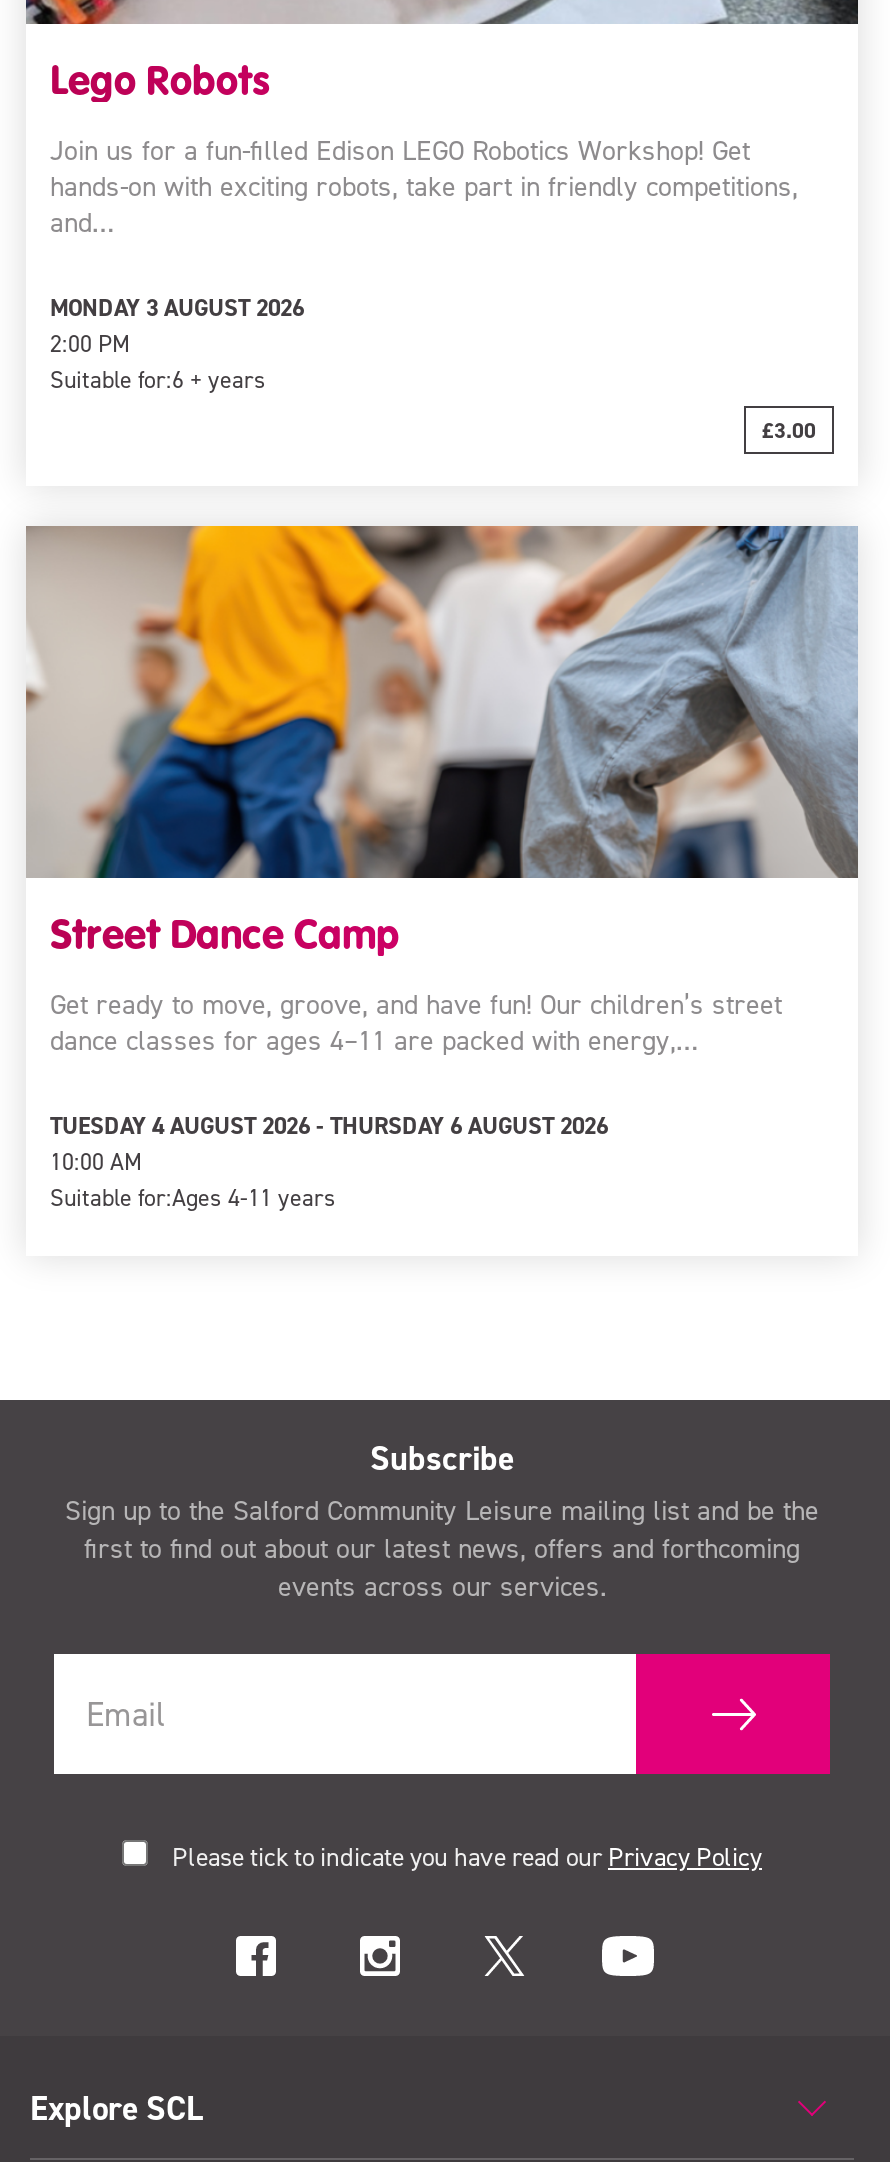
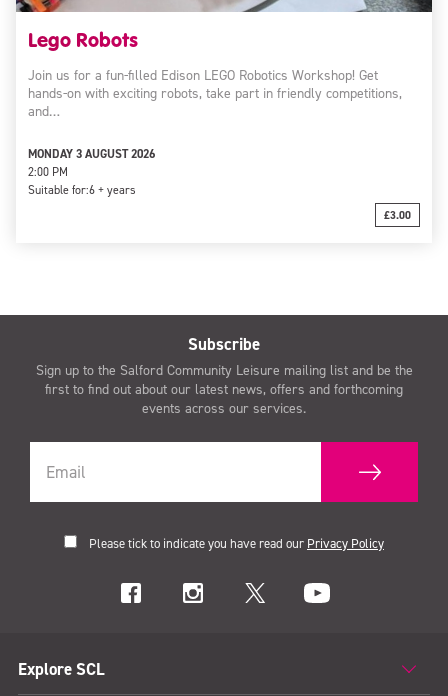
- [image]
- Street Dance Camp
- Get ready to move, groove, and have fun! Our children’s street
- dance classes for ages 4–11 are packed with energy,…
- TUESDAY 4 AUGUST 2026 - THURSDAY 6 AUGUST 2026
- 10:00 AM
- Suitable for:Ages 4-11 years
